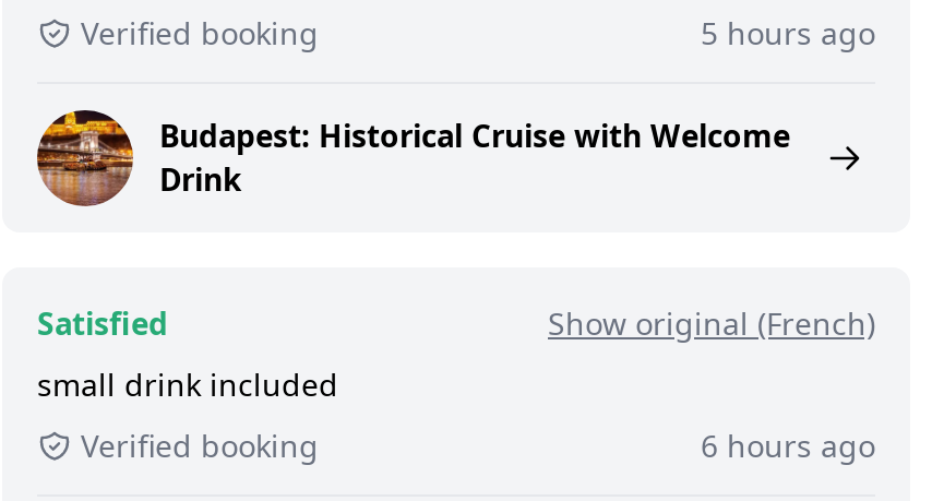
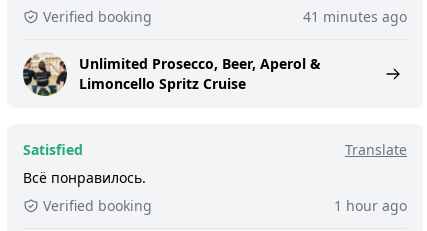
- 5 hours ago
+ 41 minutes ago

- [image]
- Budapest: Historical Cruise with Welcome
- Drink
+ [image]
+ Unlimited Prosecco, Beer, Aperol &
+ Limoncello Spritz Cruise

- Show original (French)
+ Translate

- small drink included
+ Всё понравилось.

- 6 hours ago
+ 1 hour ago
